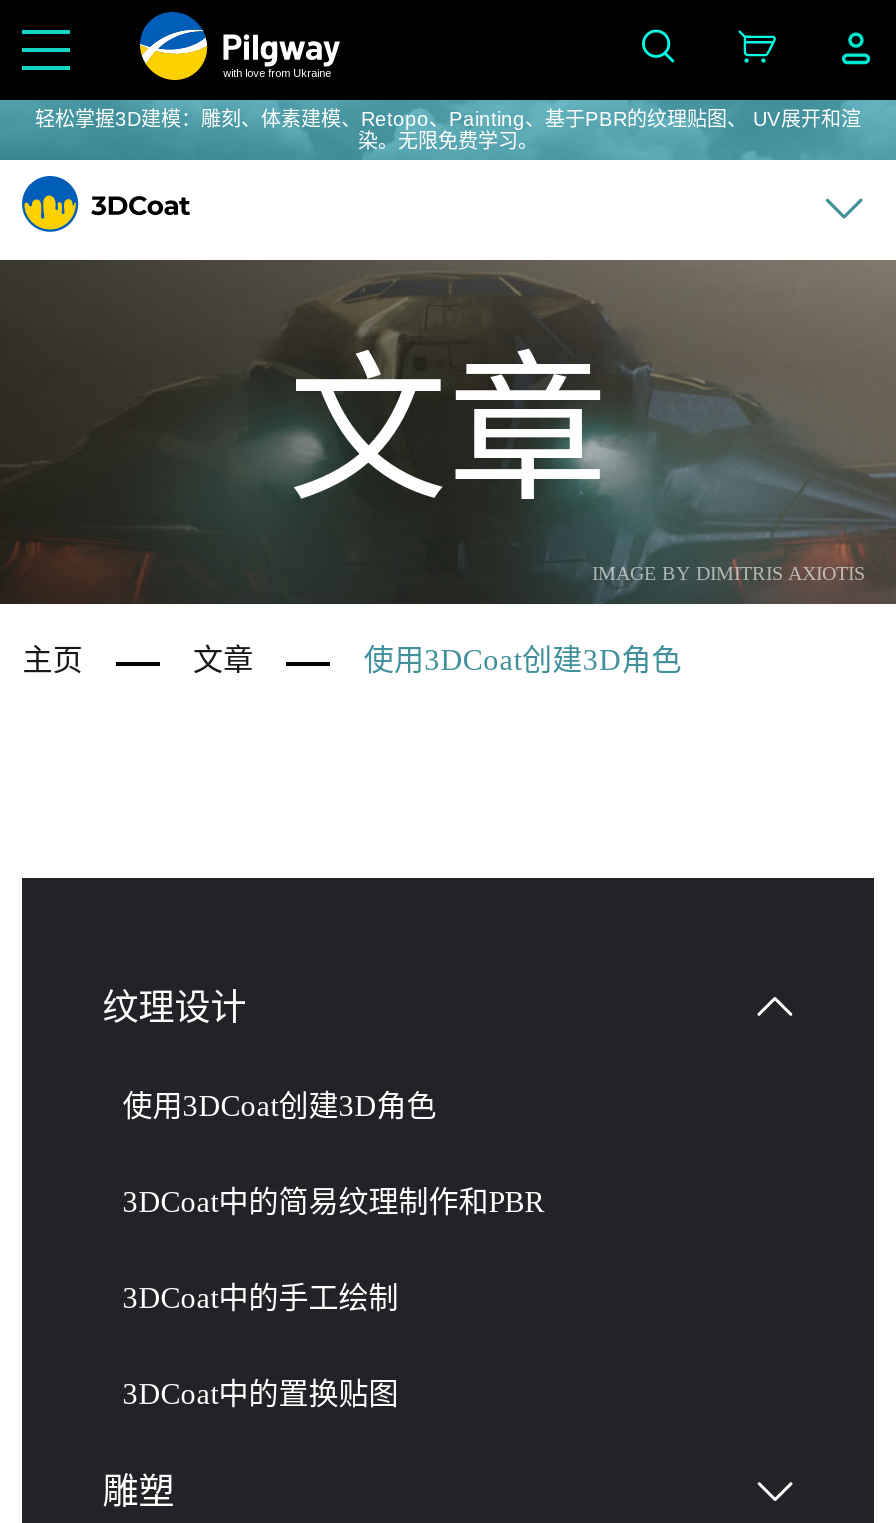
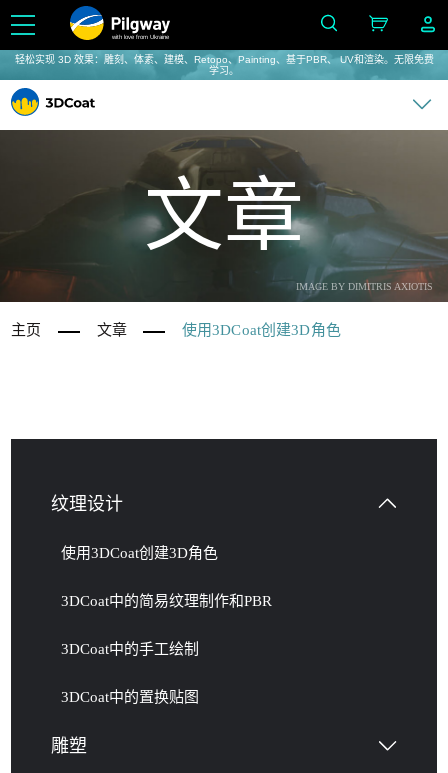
- 轻松掌握3D建模：雕刻、体素建模、Retopo、Painting、基于PBR的纹理贴图、 UV展开和渲
- 染。无限免费学习。
+ 轻松实现 3D 效果：雕刻、体素、建模、Retopo、Painting、基于PBR、 UV和渲染。无限免费
+ 学习。
